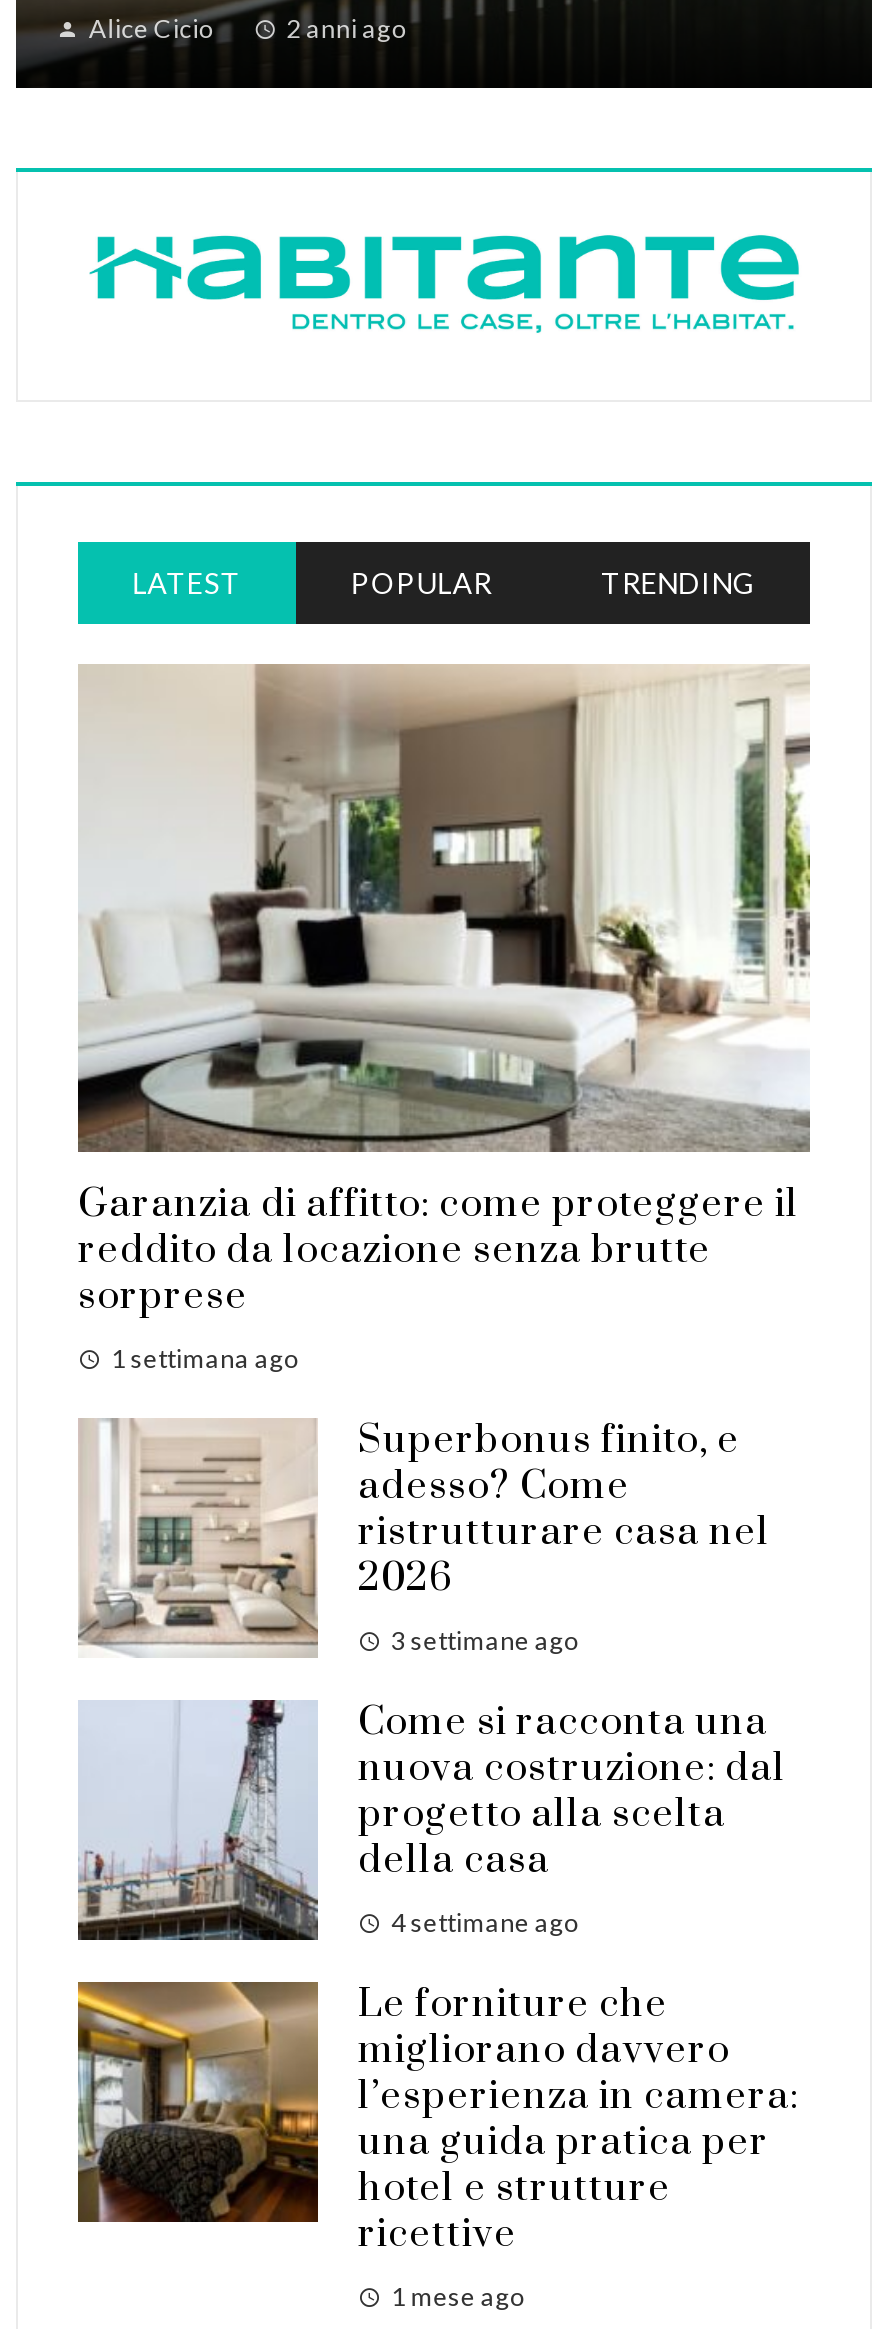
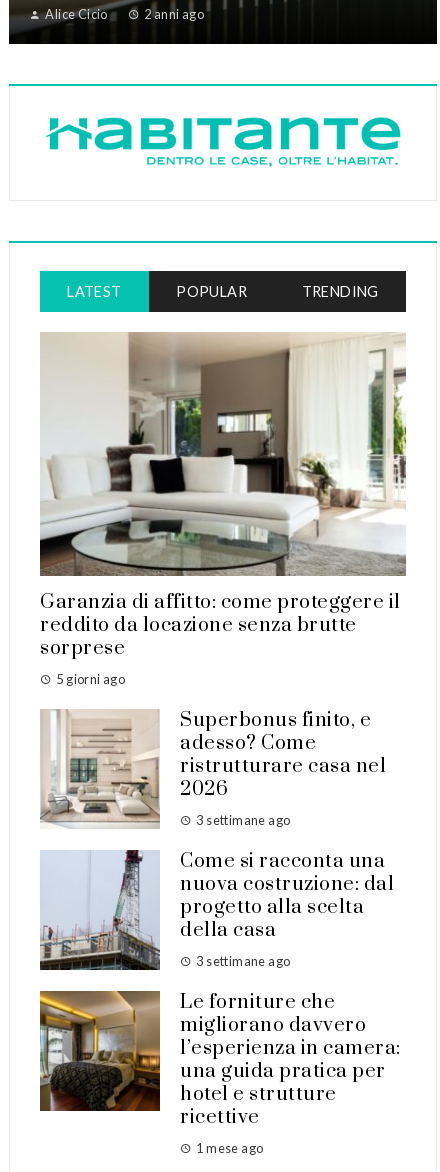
- 1 settimana ago
+ 5 giorni ago

- 4 settimane ago
+ 3 settimane ago
